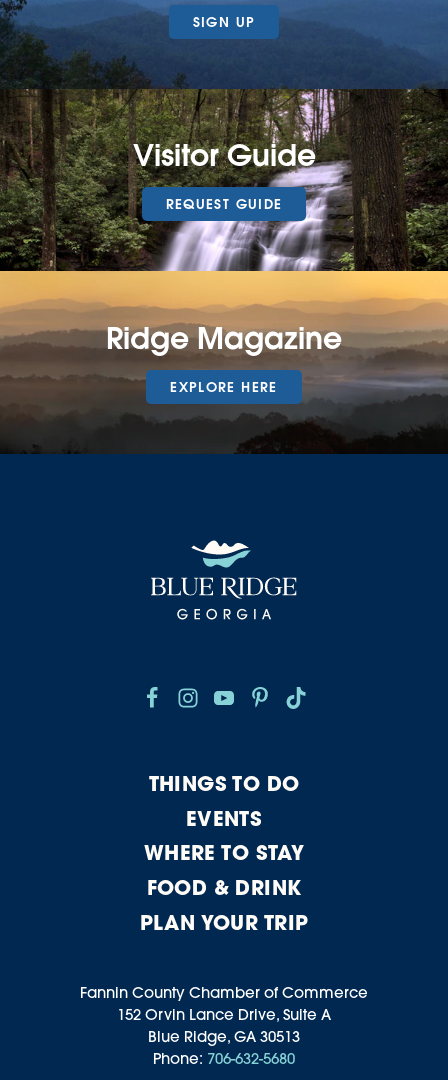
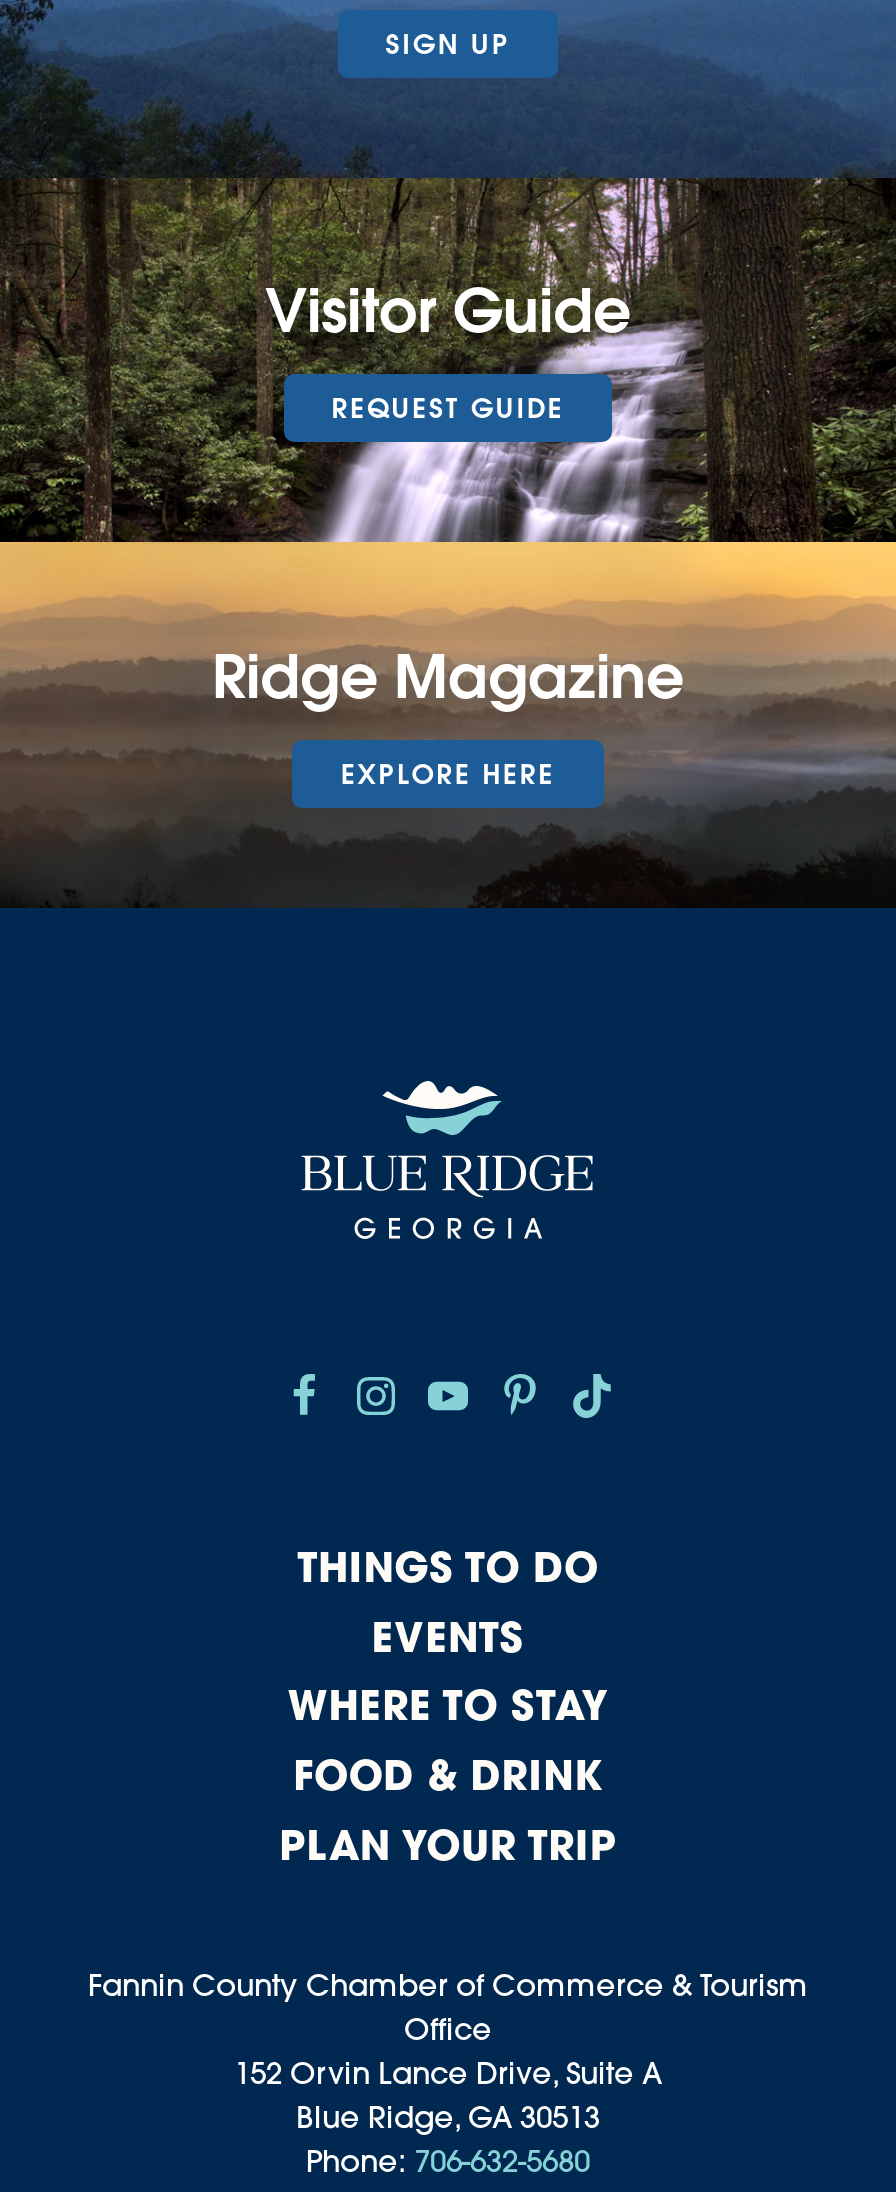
- Fannin County Chamber of Commerce
+ Fannin County Chamber of Commerce & Tourism
+ Office
